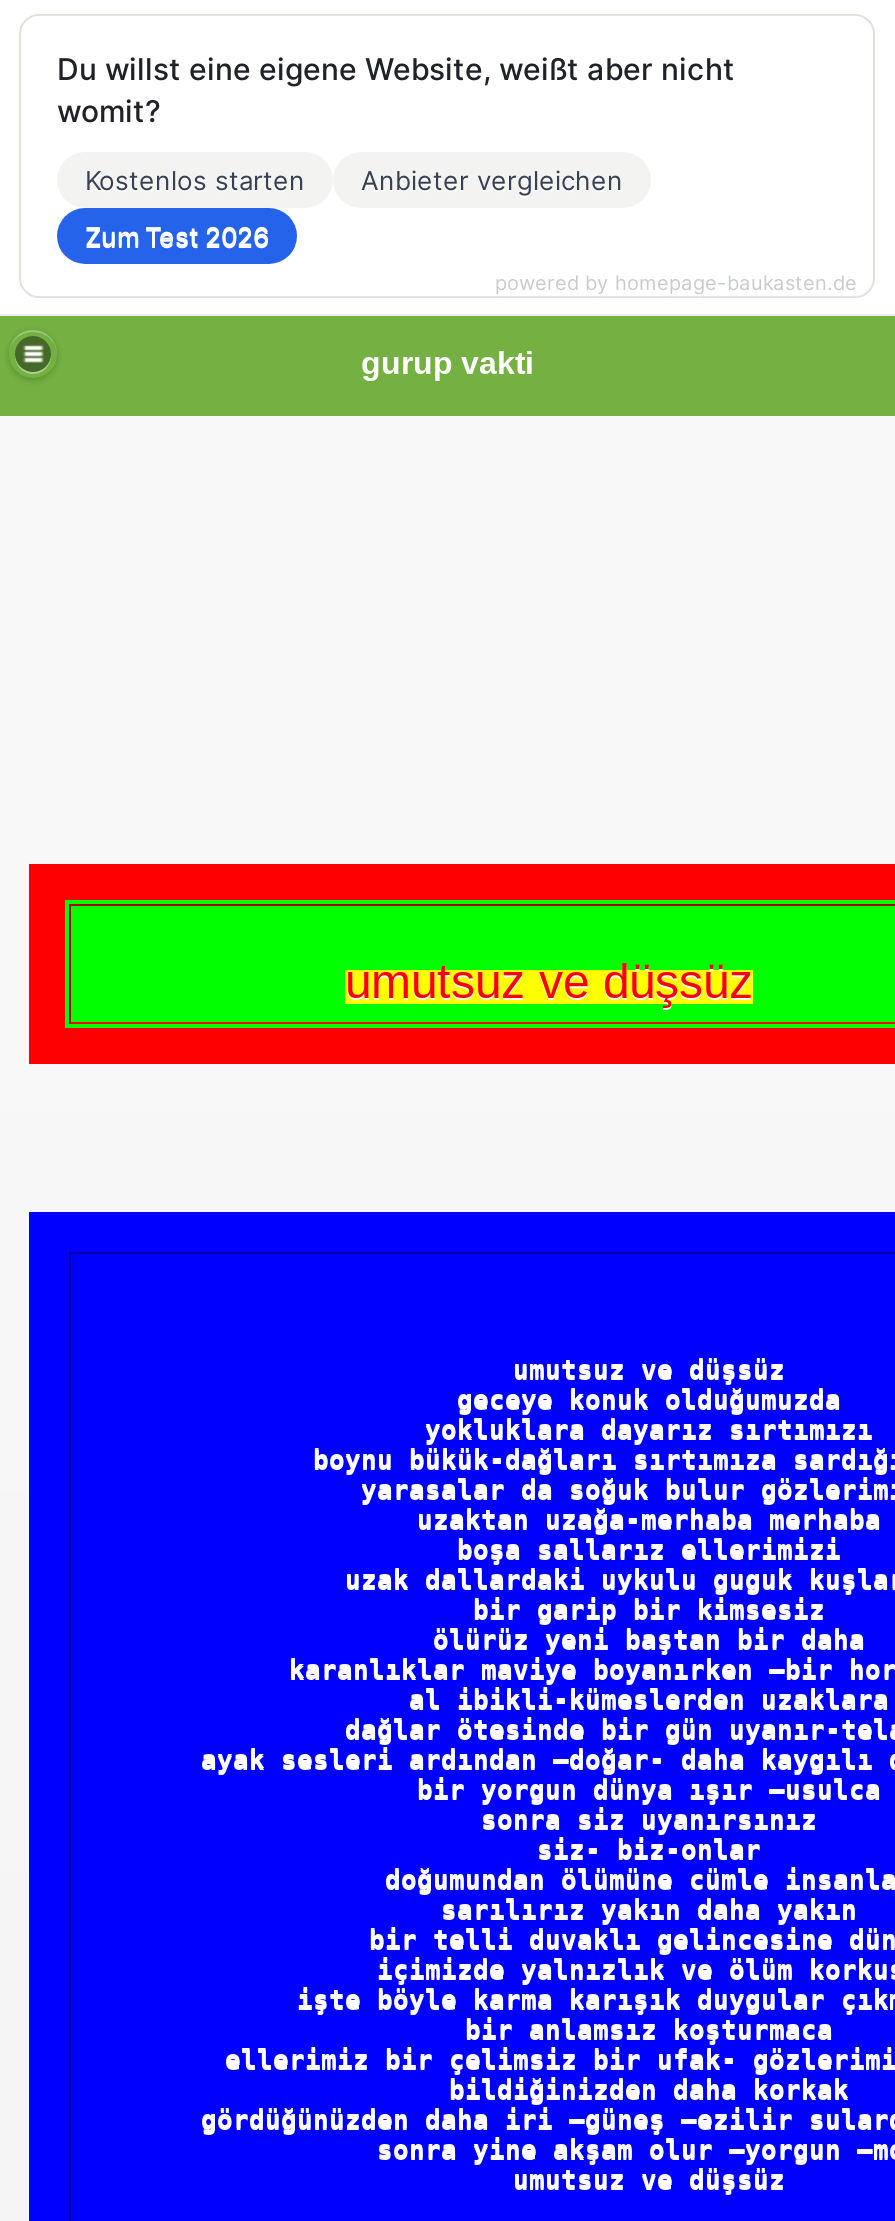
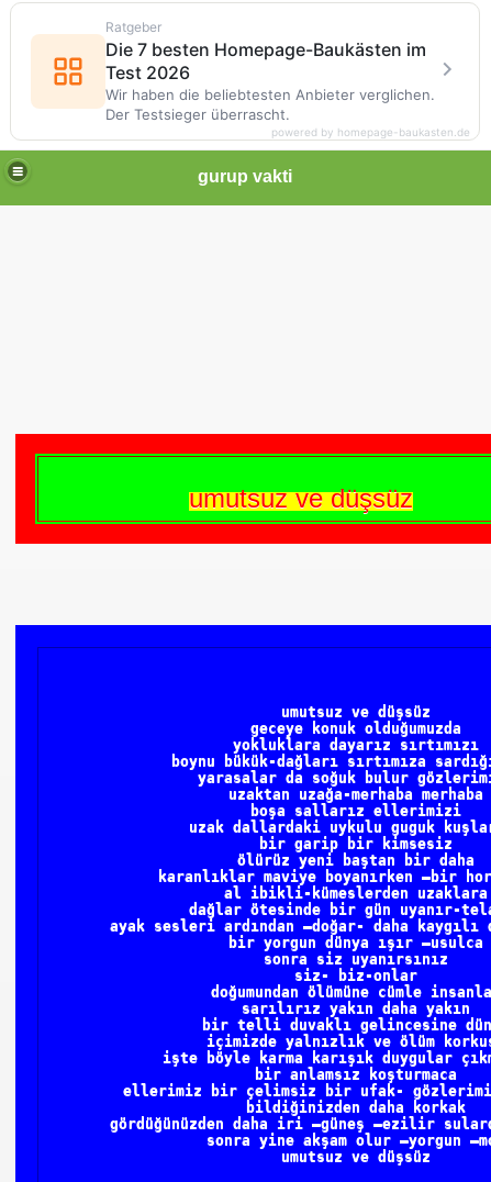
- Du willst eine eigene Website, weißt aber nicht
- womit?
- Kostenlos starten
- Anbieter vergleichen
- Zum Test 2026
+ Ratgeber
+ Die 7 besten Homepage-Baukästen im
+ Test 2026
+ Wir haben die beliebtesten Anbieter verglichen.
+ Der Testsieger überrascht.
